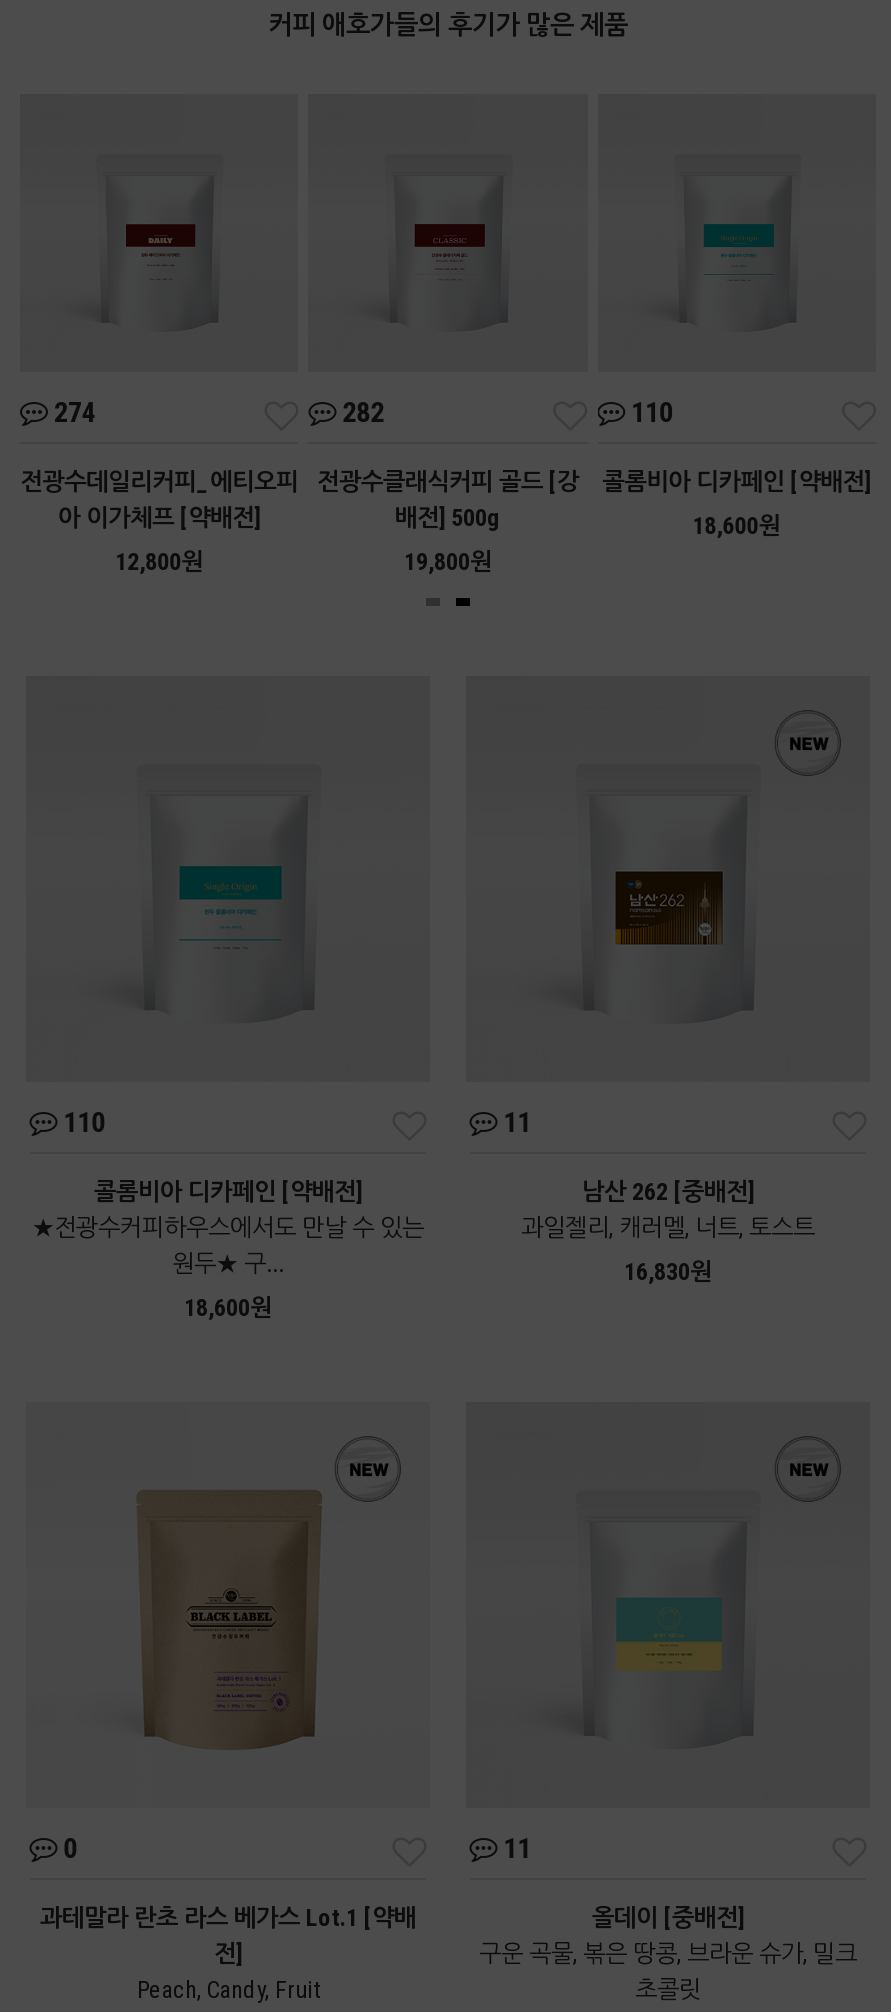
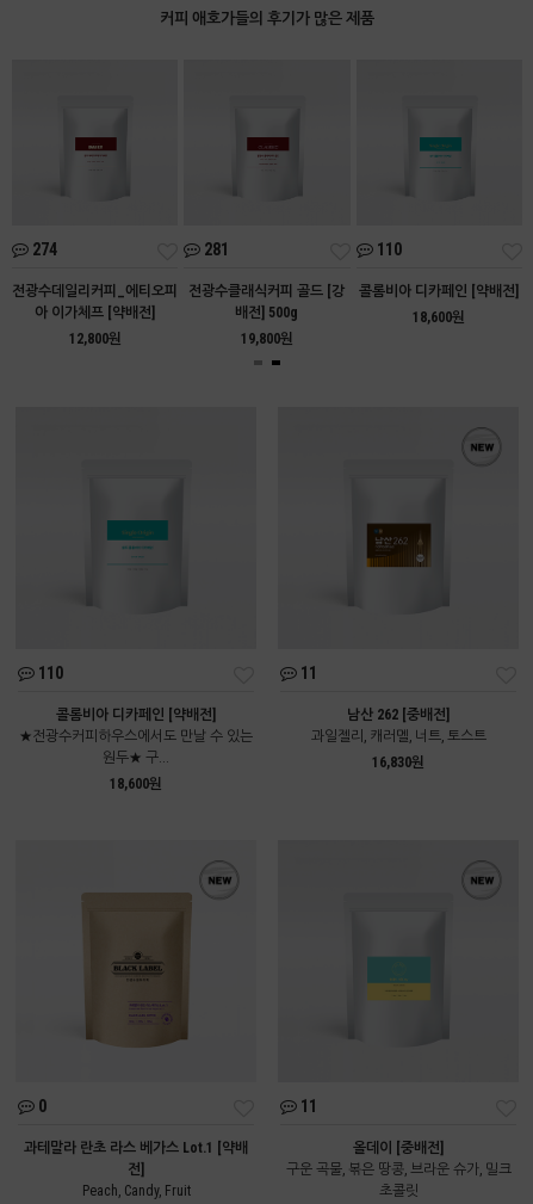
- 282
+ 281
